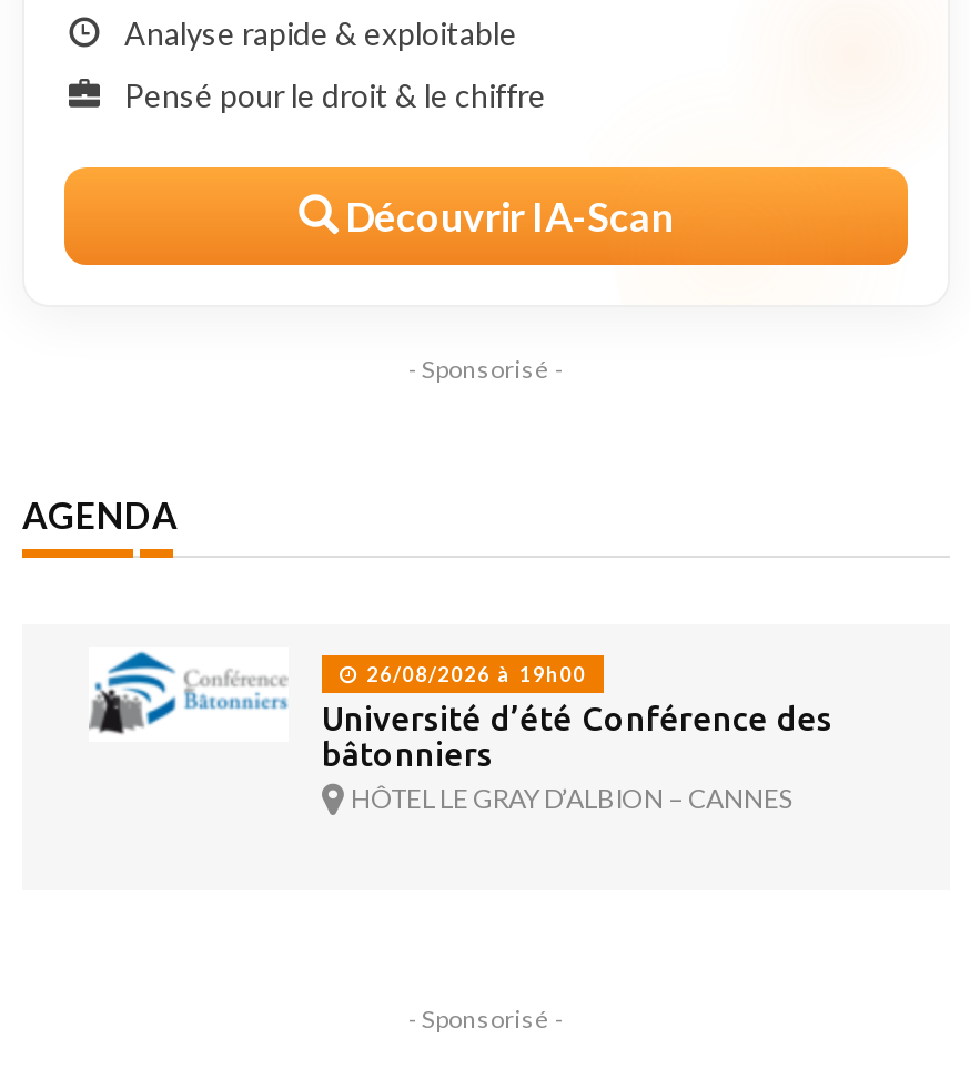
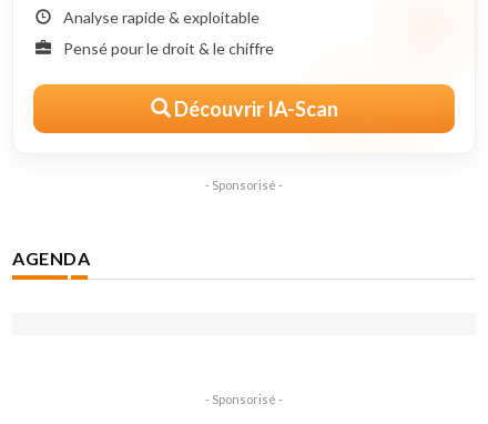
- [image]
- 26/08/2026 à 19h00
- Université d’été Conférence des
- bâtonniers
- HÔTEL LE GRAY D’ALBION – CANNES
